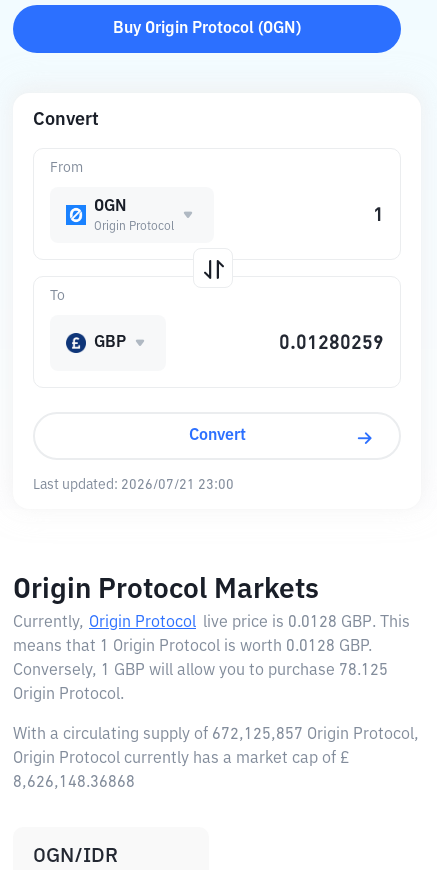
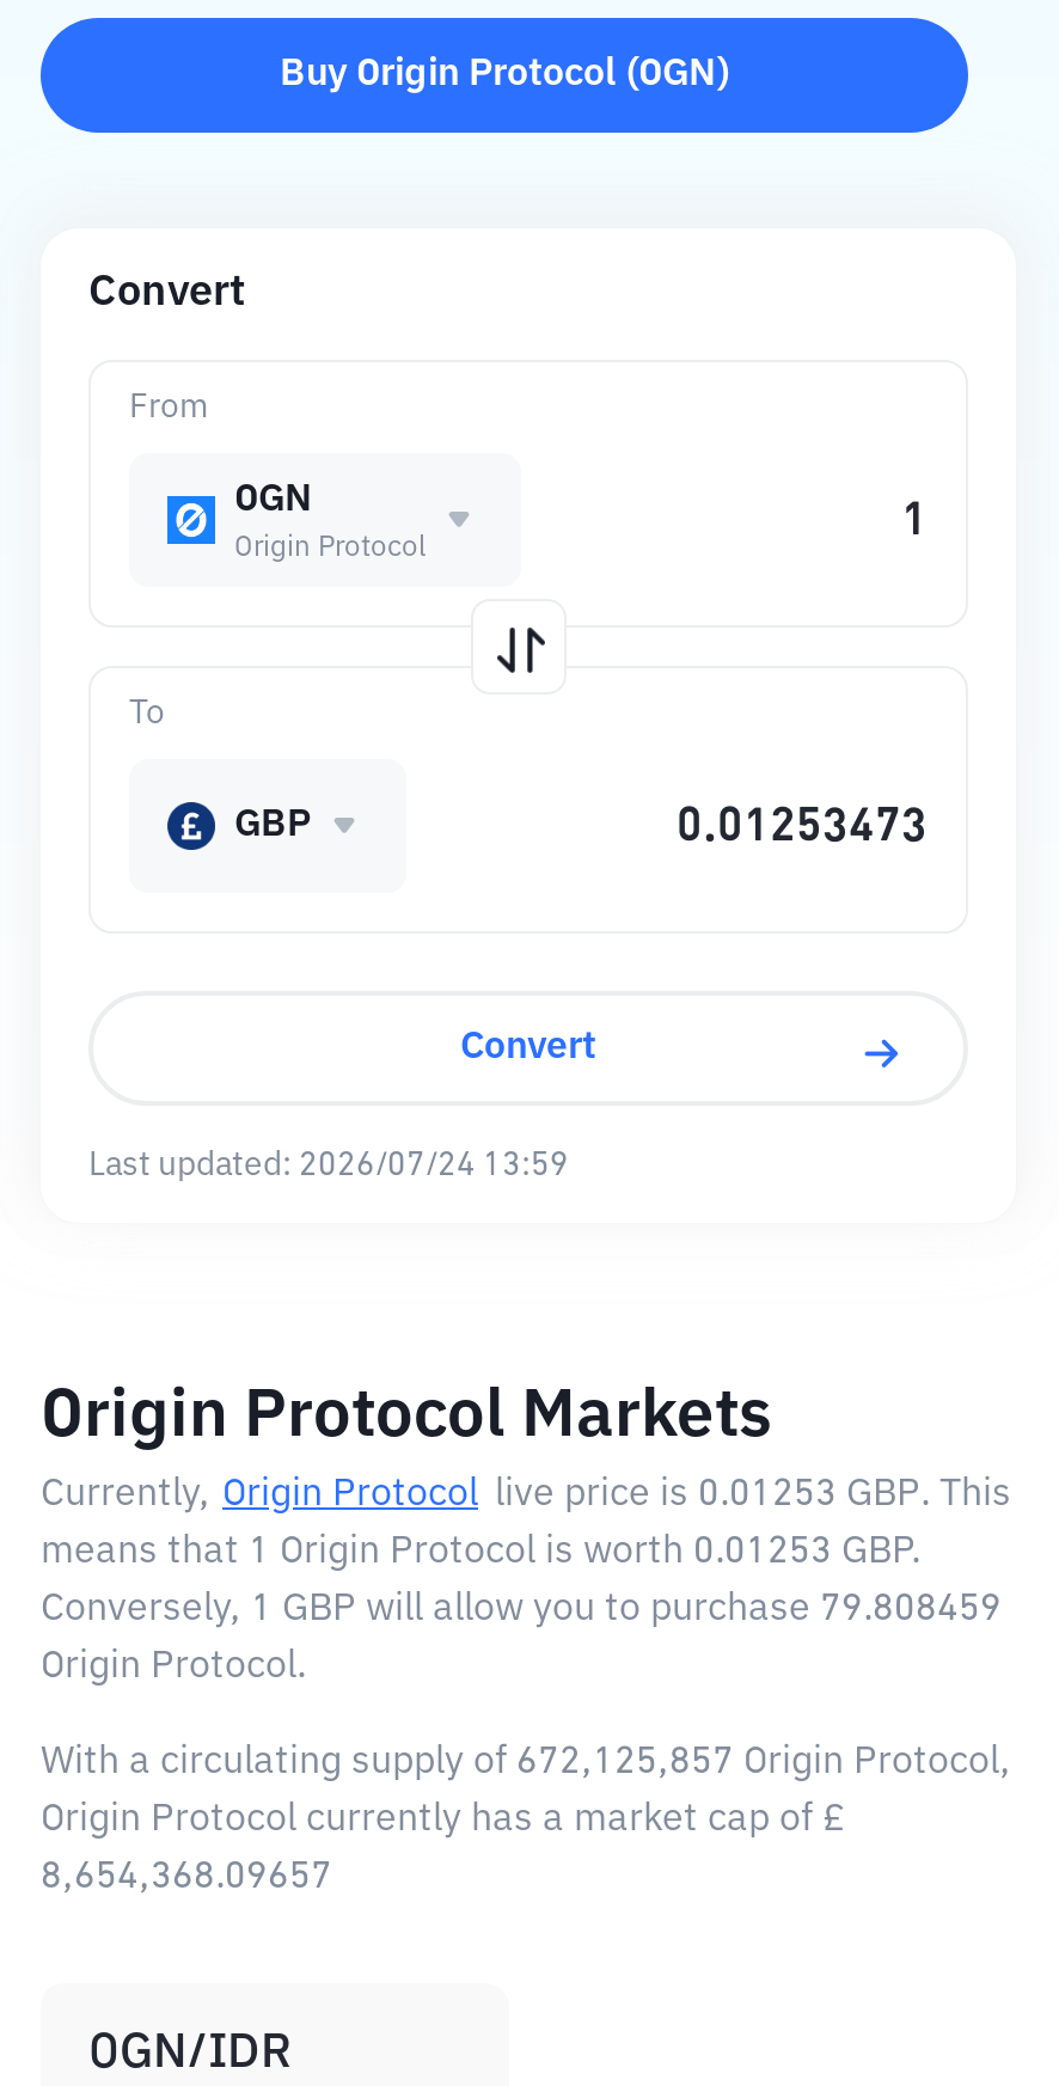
- Last updated: 2026/07/21 23:00
+ Last updated: 2026/07/24 13:59

- Currently, Origin Protocol live price is 0.0128 GBP. This
+ Currently, Origin Protocol live price is 0.01253 GBP. This

- means that 1 Origin Protocol is worth 0.0128 GBP.
+ means that 1 Origin Protocol is worth 0.01253 GBP.

- Conversely, 1 GBP will allow you to purchase 78.125
+ Conversely, 1 GBP will allow you to purchase 79.808459

- 8,626,148.36868
+ 8,654,368.09657
